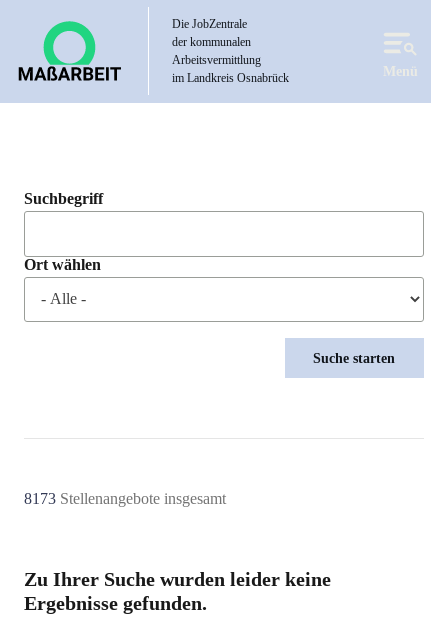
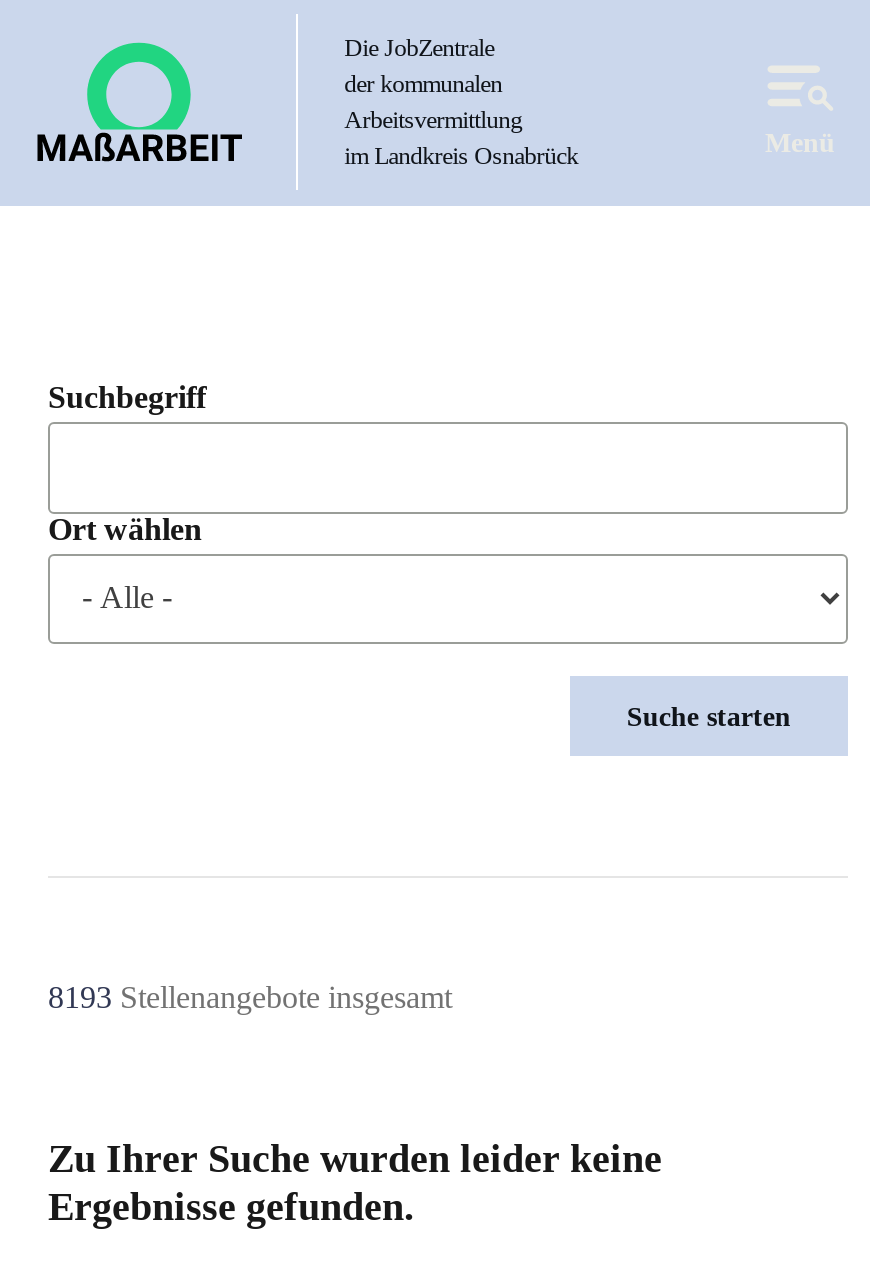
- 8173 Stellenangebote insgesamt
+ 8193 Stellenangebote insgesamt
